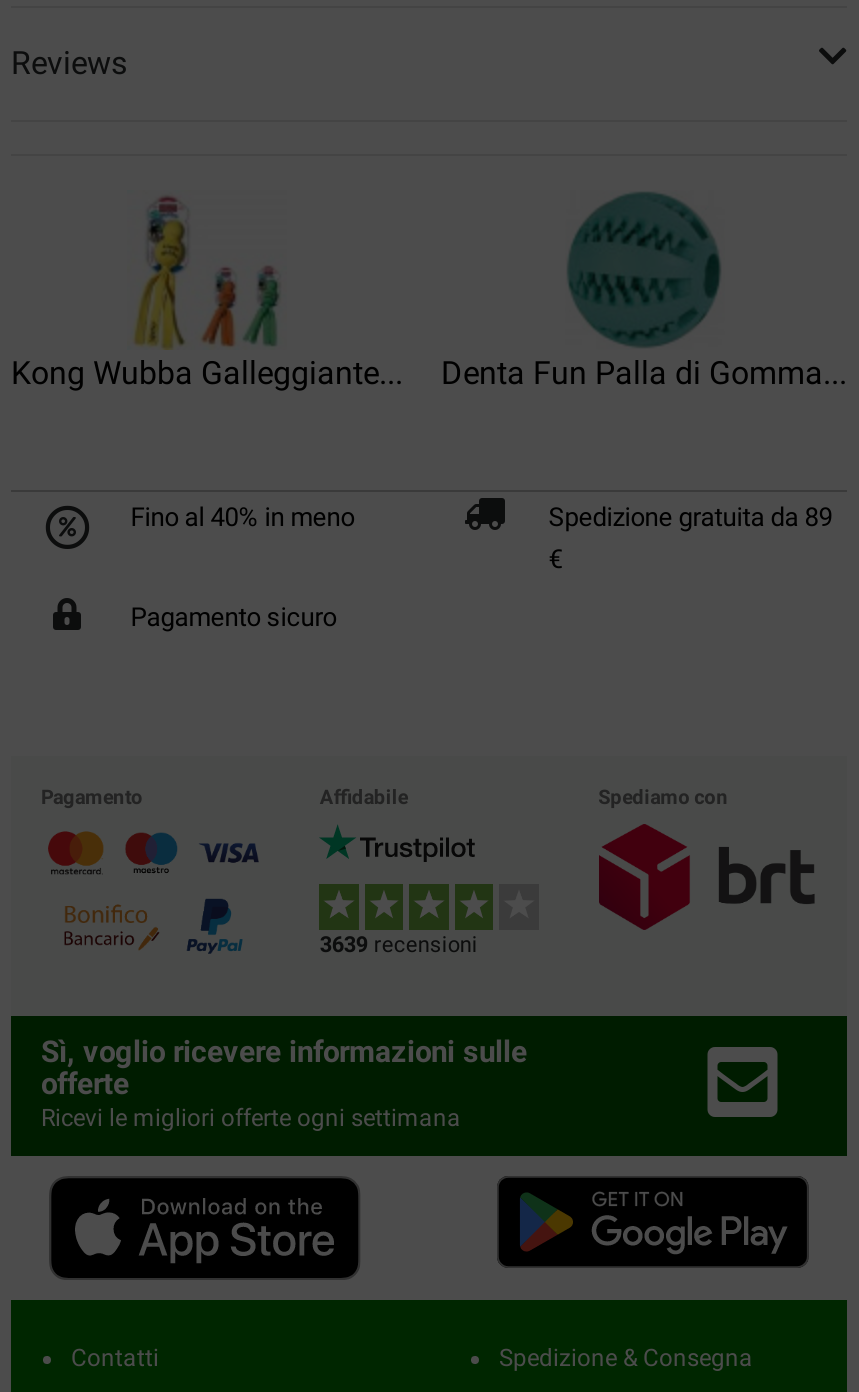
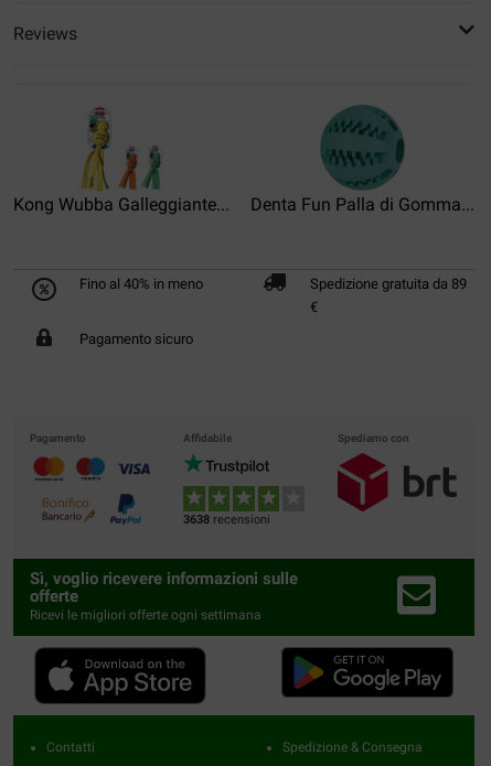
- 3639recensioni
+ 3638recensioni
